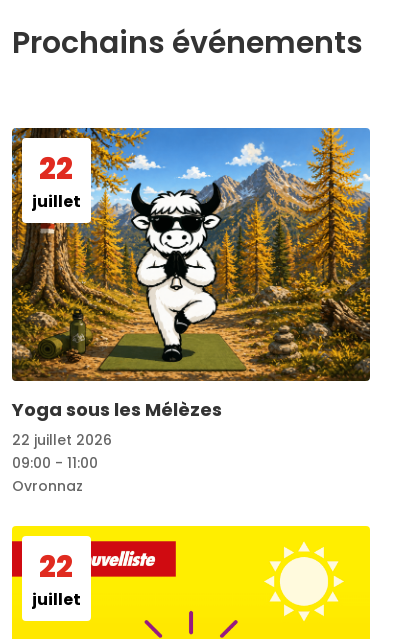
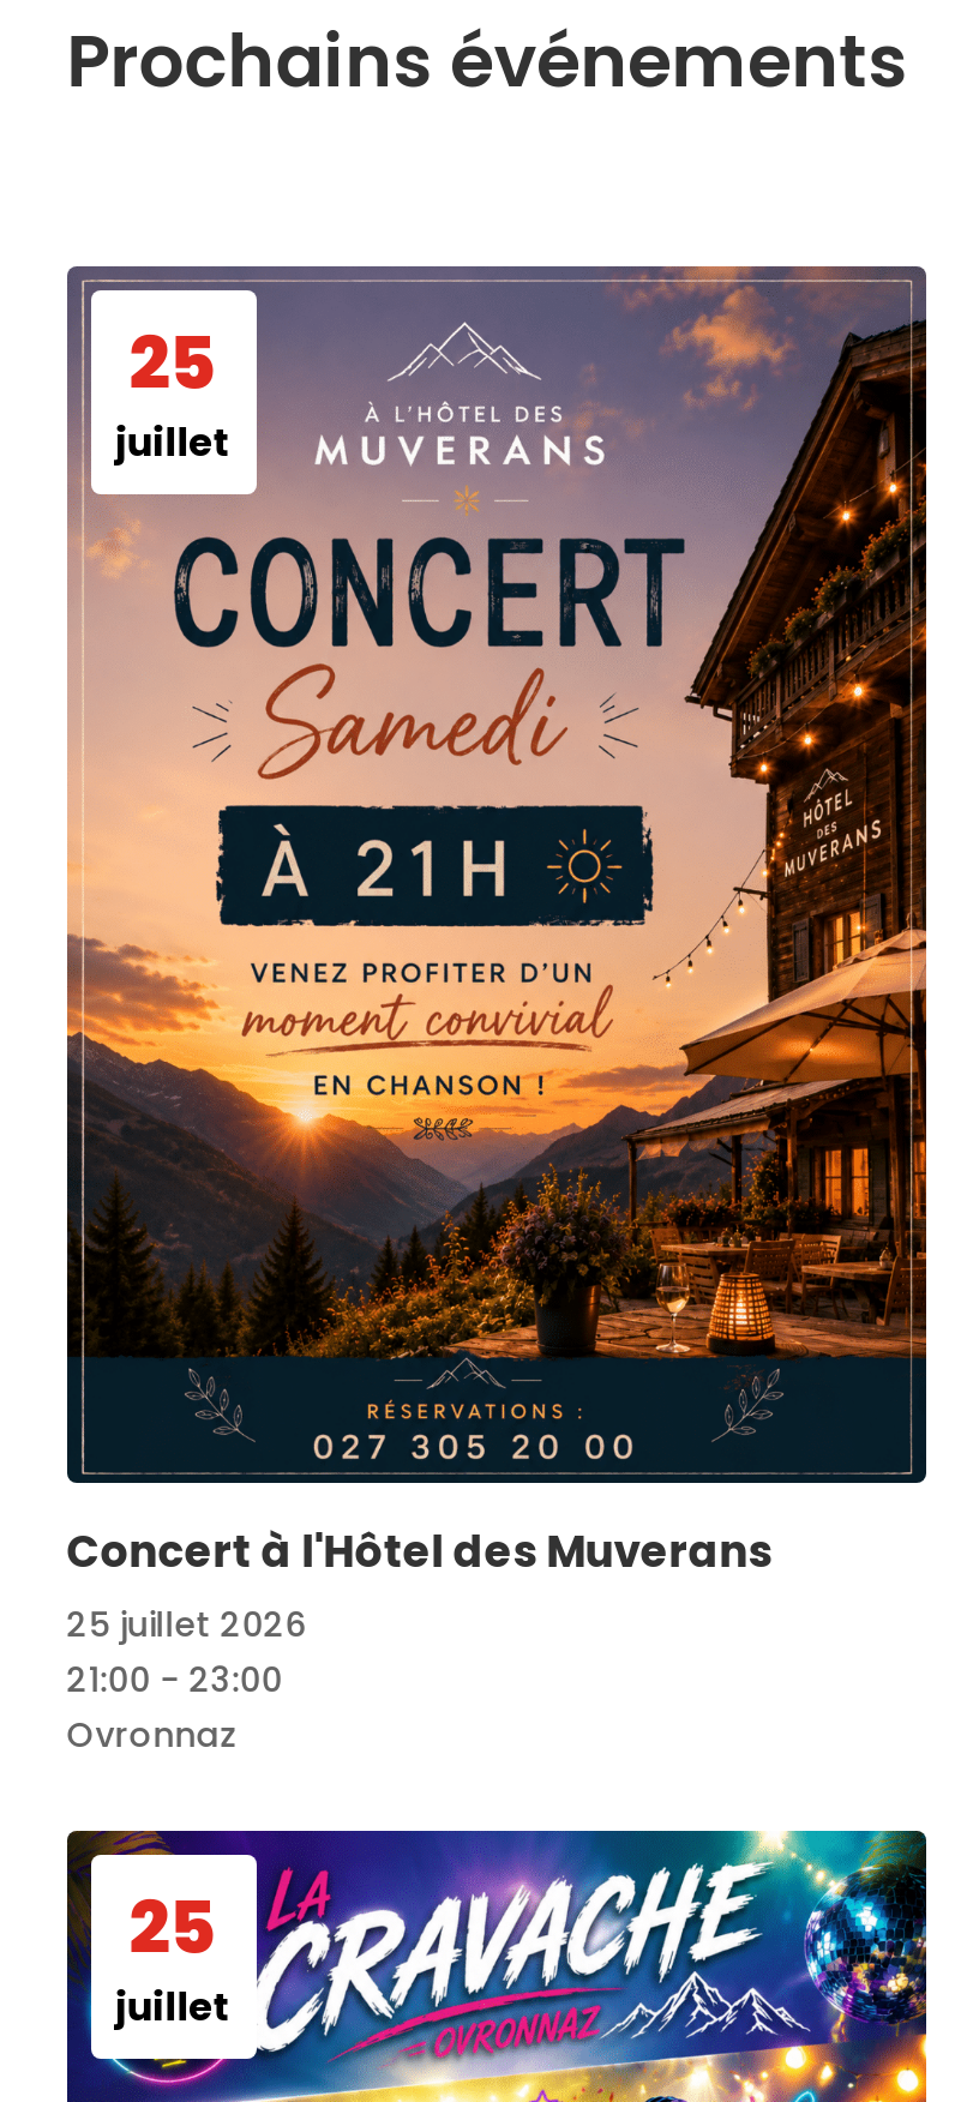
- [image]
- 22
+ [image]
+ 25

- Yoga sous les Mélèzes
- 22 juillet 2026
- 09:00 - 11:00
+ Concert à l'Hôtel des Muverans
+ 25 juillet 2026
+ 21:00 - 23:00

- 22
+ 25
